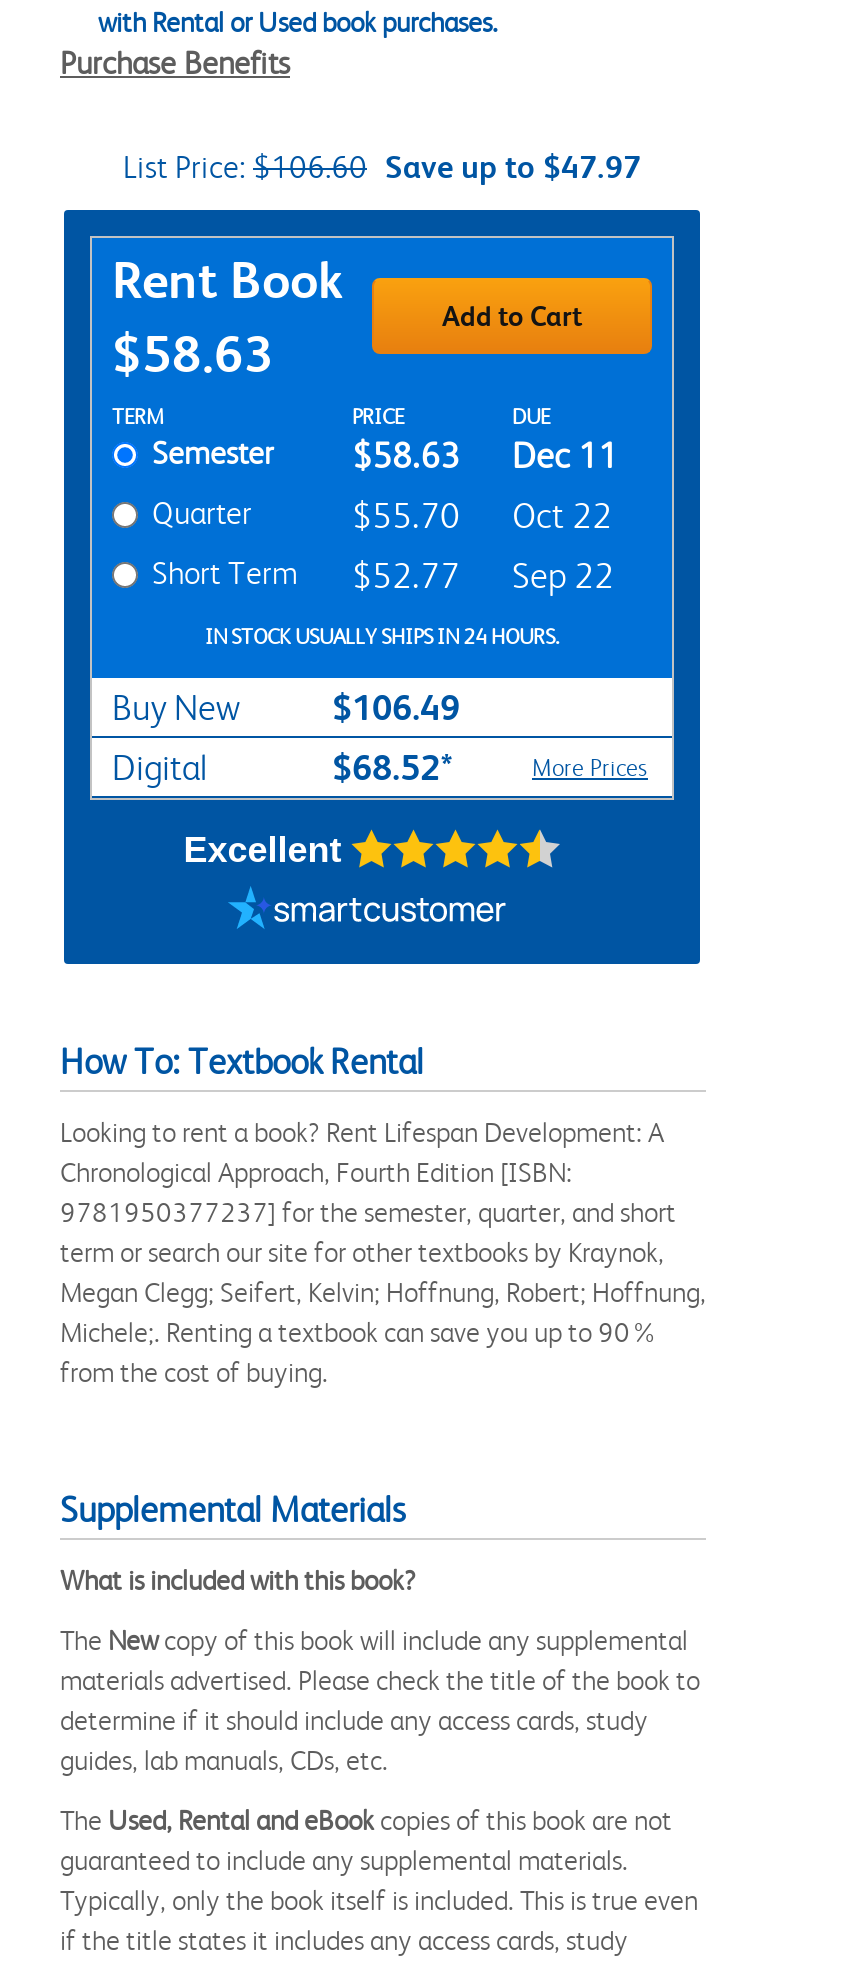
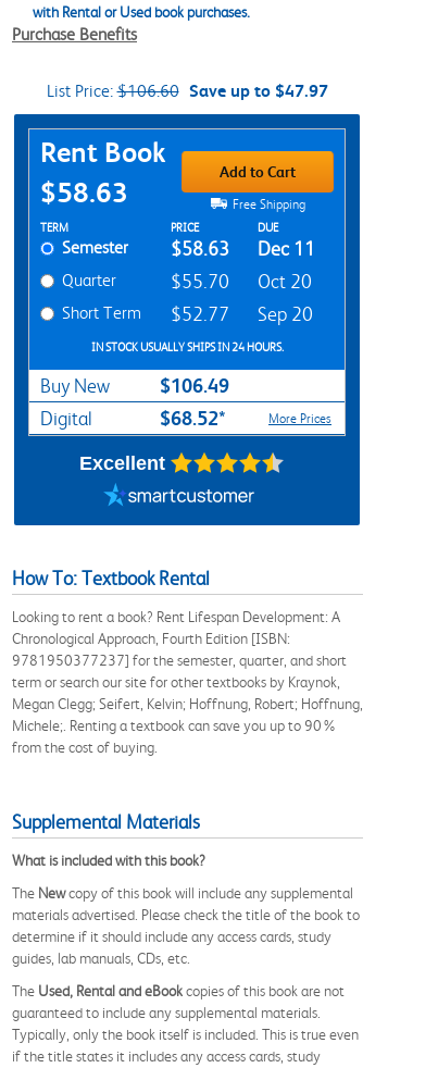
+ Free Shipping

- $55.70 Oct 22
+ $55.70 Oct 20

- Short Term $52.77 Sep 22
+ Short Term $52.77 Sep 20
